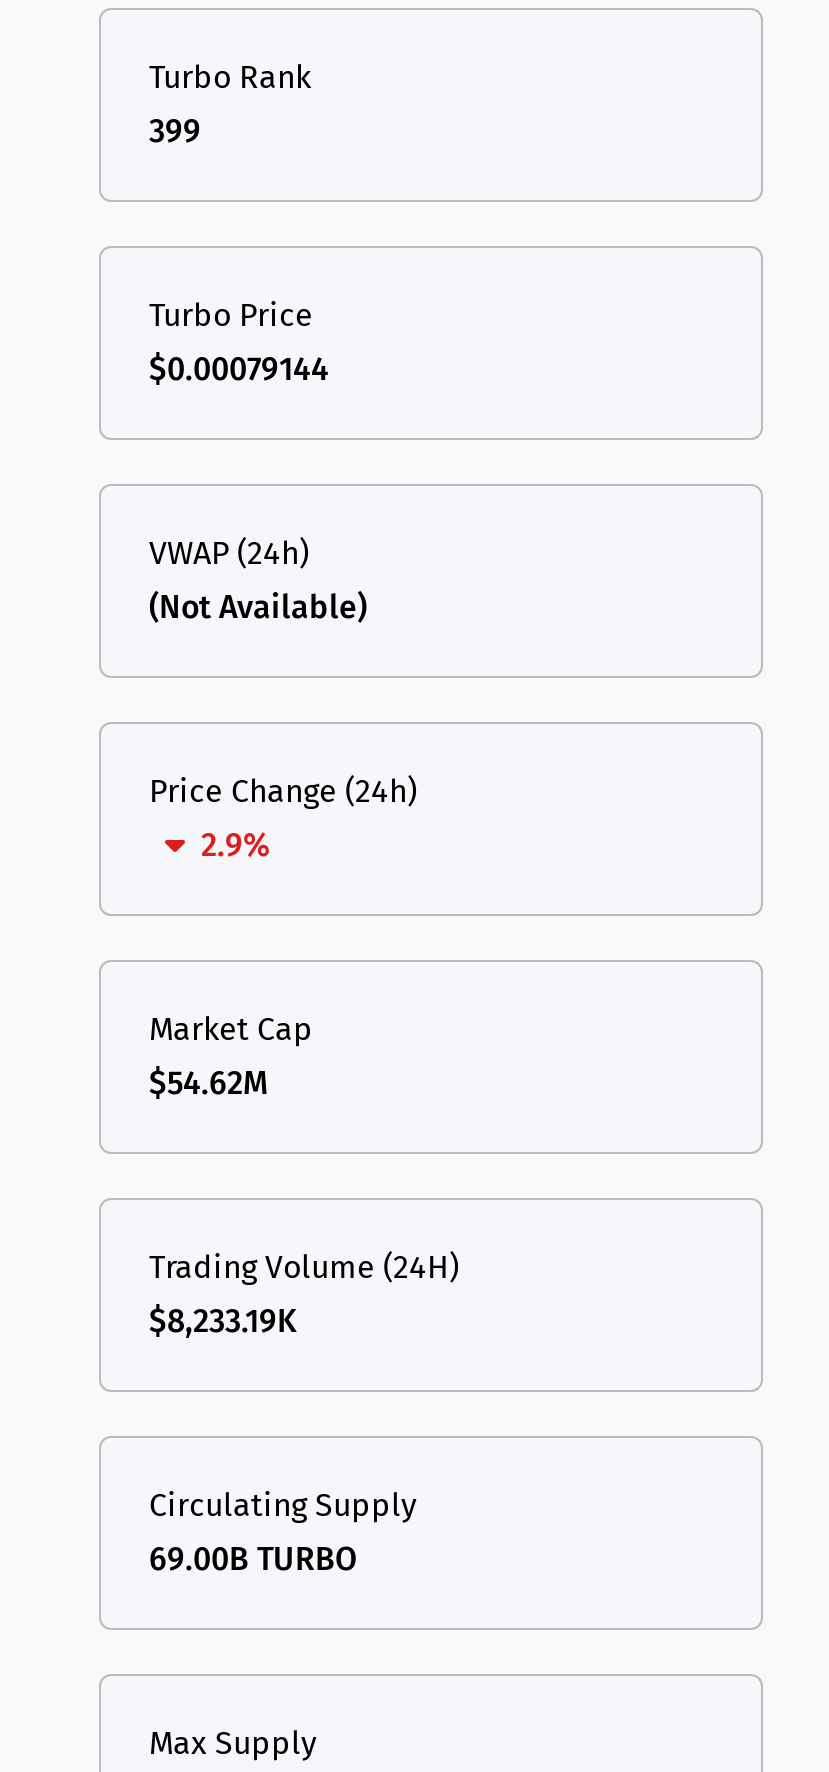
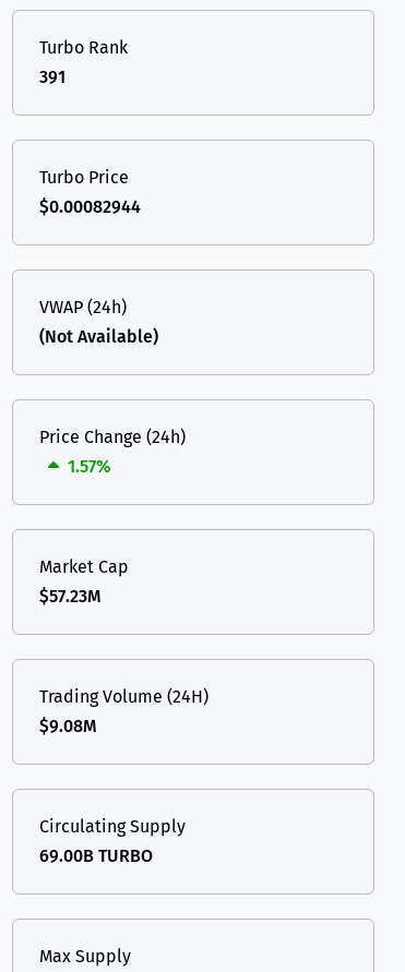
- 399
+ 391

- $0.00079144
+ $0.00082944

- 2.9%
+ 1.57%

- $54.62M
+ $57.23M

- $8,233.19K
+ $9.08M
